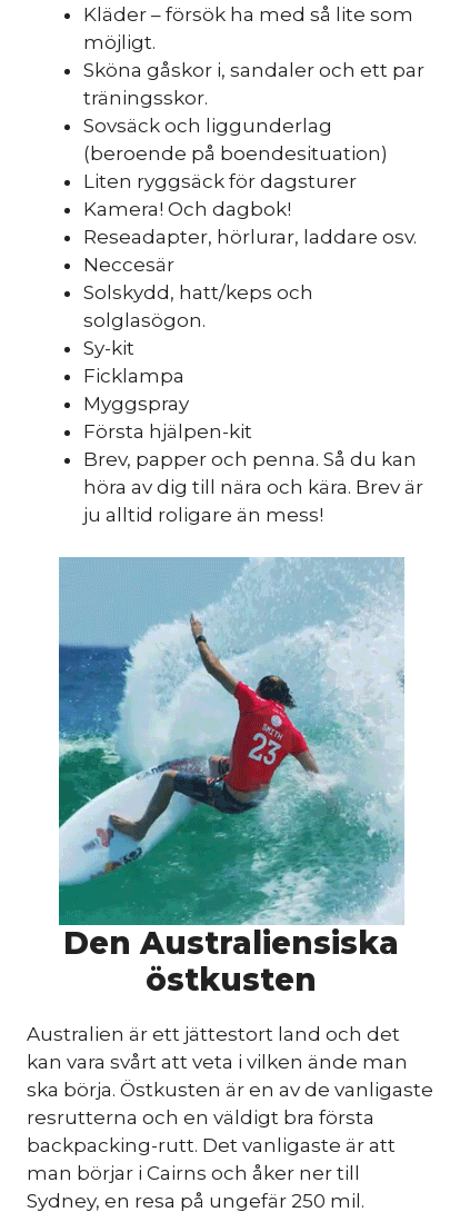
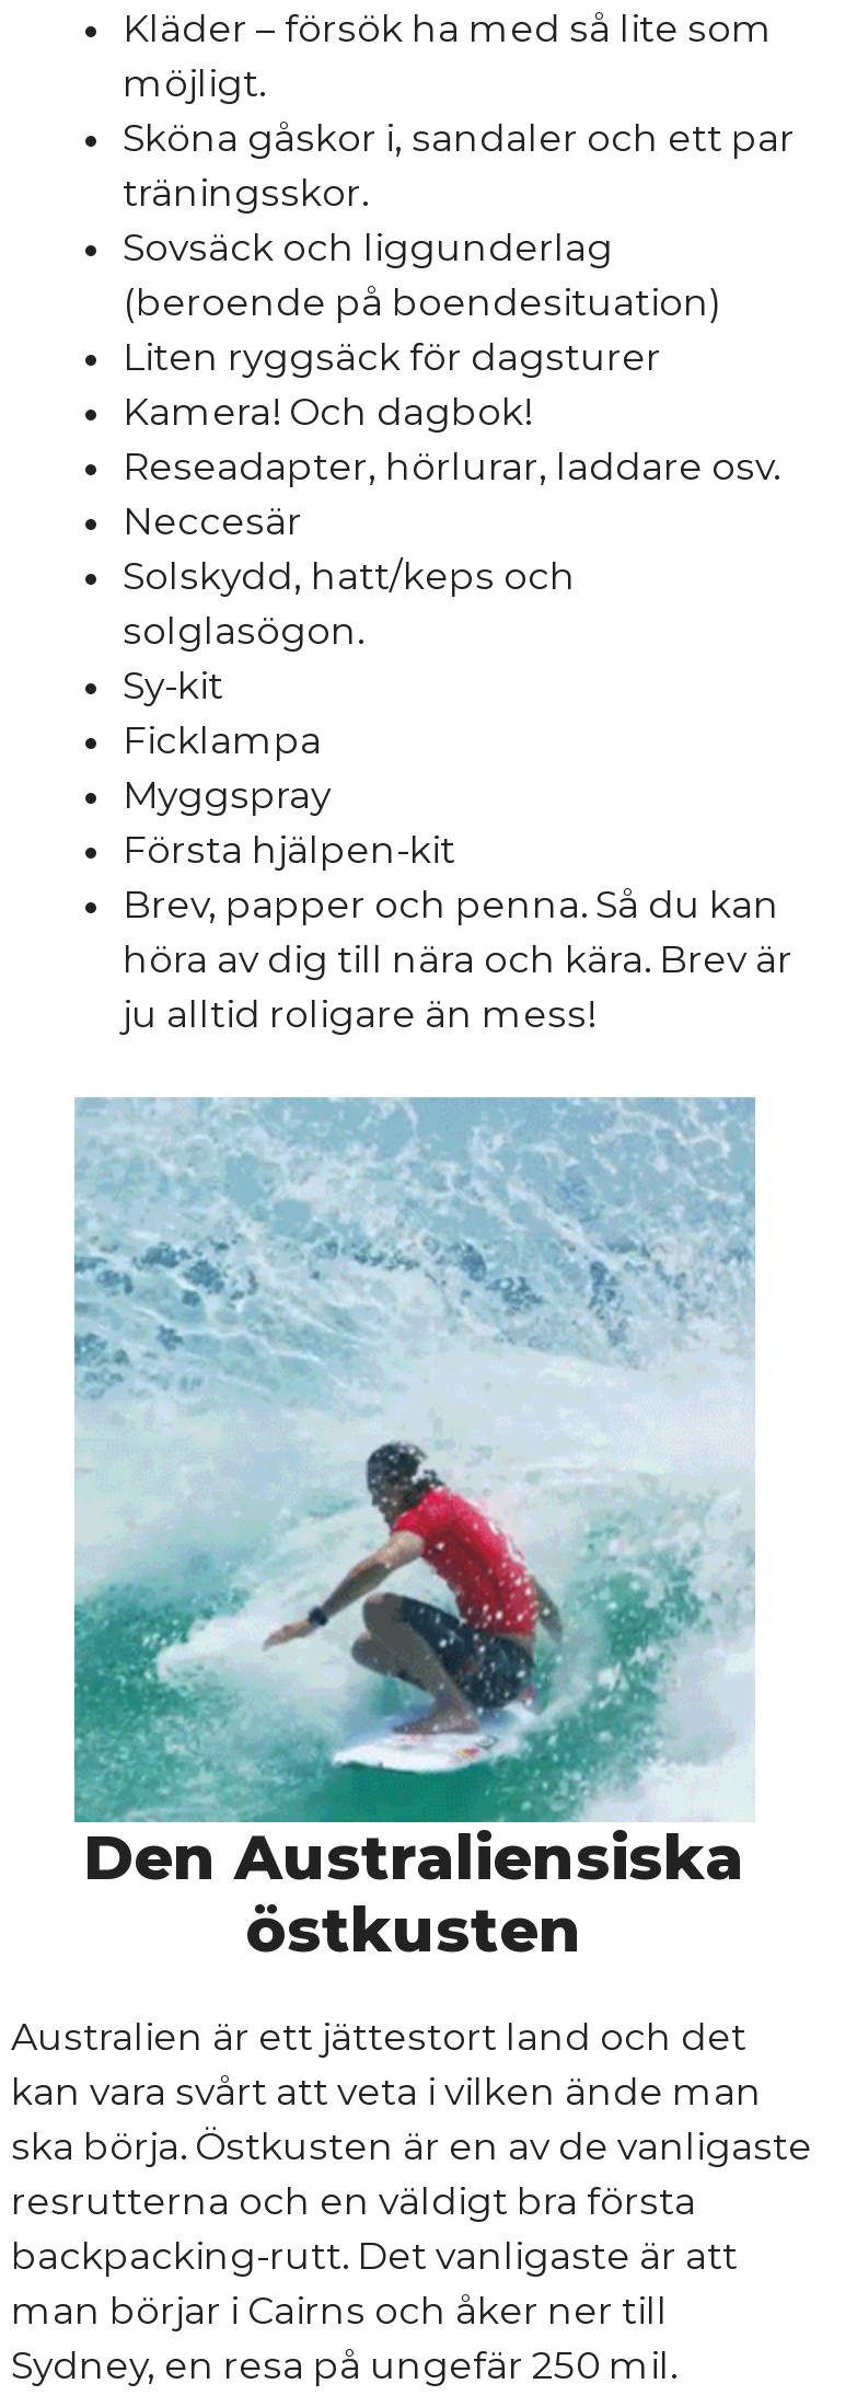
- [image]
+ [image]
